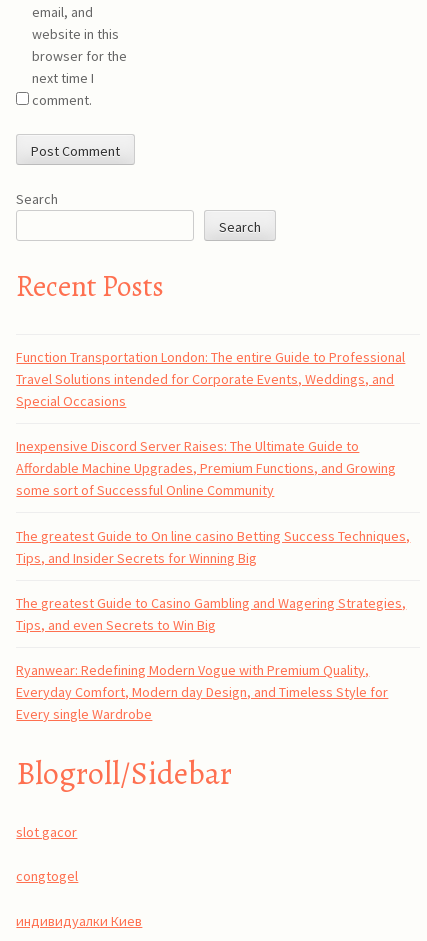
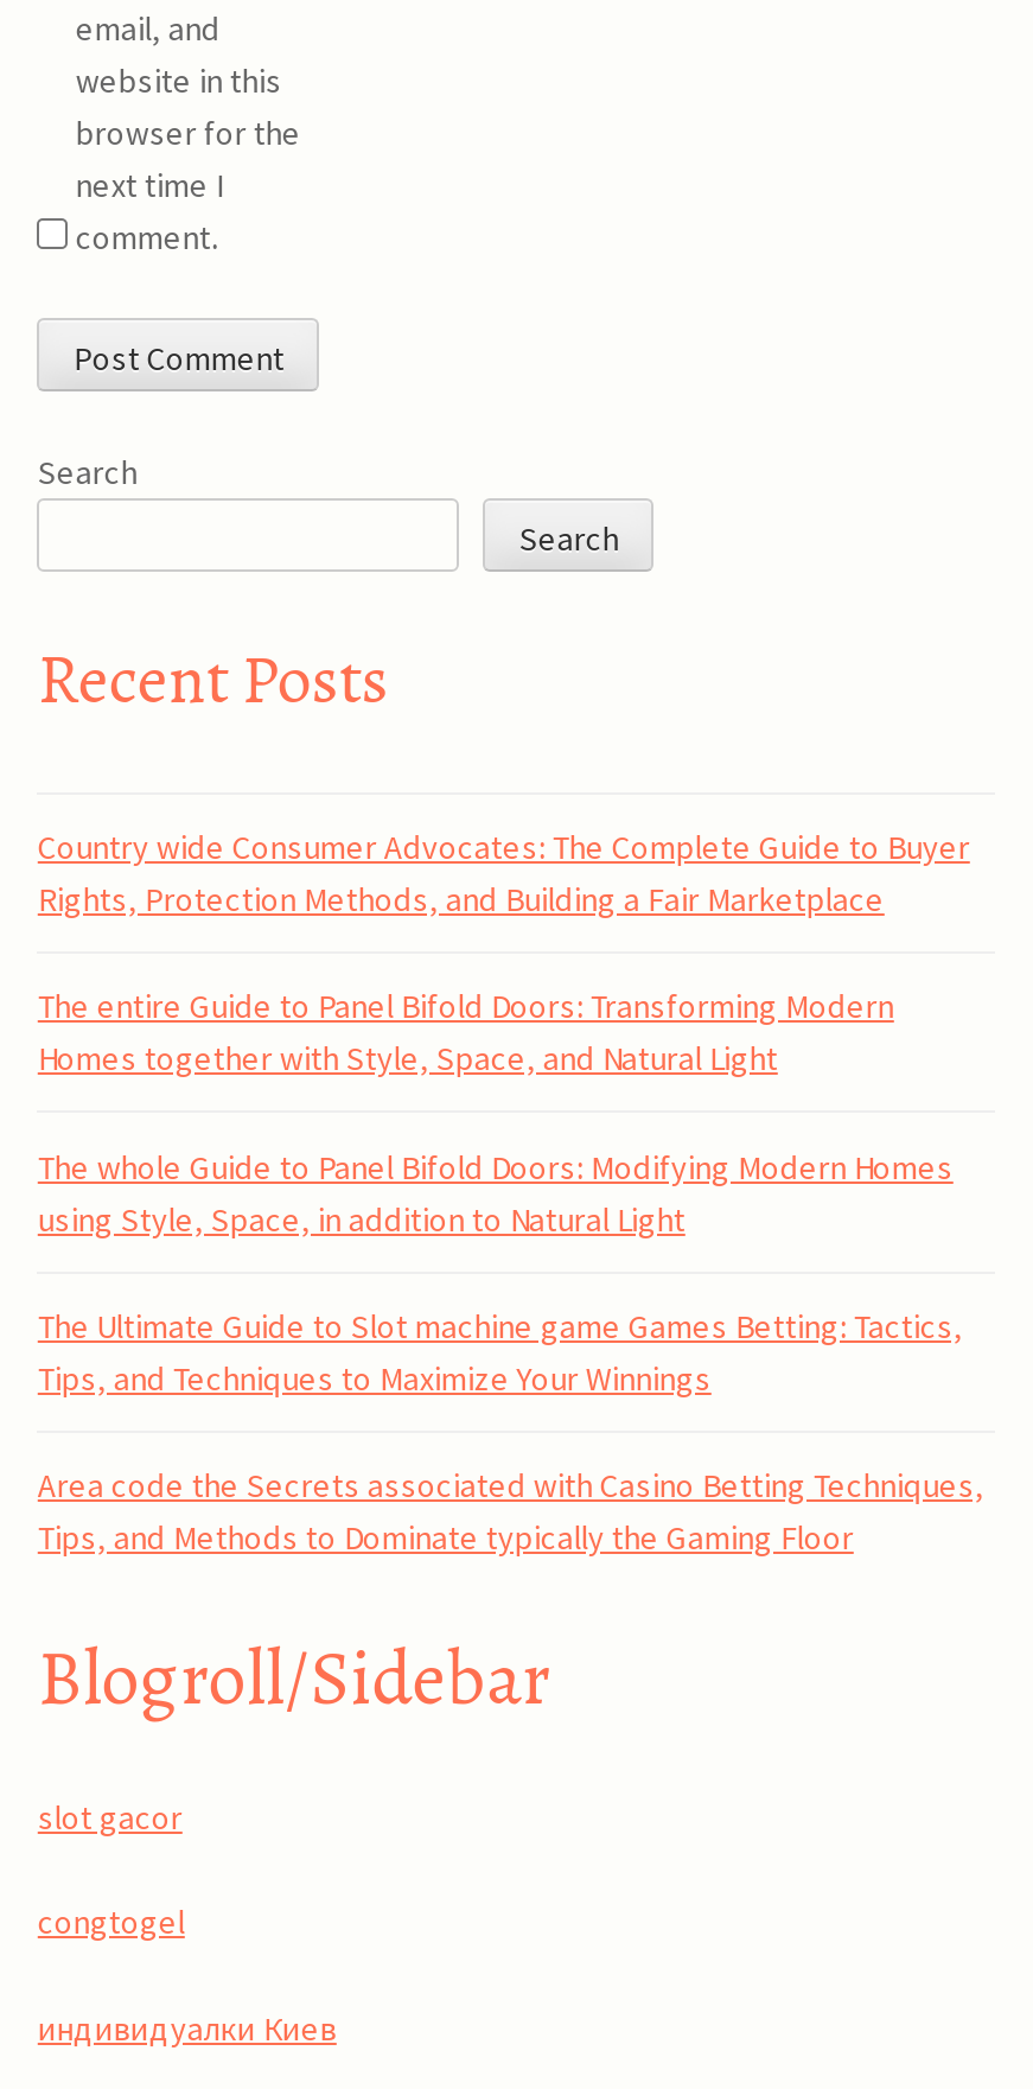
- Function Transportation London: The entire Guide to Professional
- Travel Solutions intended for Corporate Events, Weddings, and
- Special Occasions
+ Country wide Consumer Advocates: The Complete Guide to Buyer
+ Rights, Protection Methods, and Building a Fair Marketplace

- Inexpensive Discord Server Raises: The Ultimate Guide to
- Affordable Machine Upgrades, Premium Functions, and Growing
- some sort of Successful Online Community
+ The entire Guide to Panel Bifold Doors: Transforming Modern
+ Homes together with Style, Space, and Natural Light

- The greatest Guide to On line casino Betting Success Techniques,
- Tips, and Insider Secrets for Winning Big
+ The whole Guide to Panel Bifold Doors: Modifying Modern Homes
+ using Style, Space, in addition to Natural Light

- The greatest Guide to Casino Gambling and Wagering Strategies,
- Tips, and even Secrets to Win Big
+ The Ultimate Guide to Slot machine game Games Betting: Tactics,
+ Tips, and Techniques to Maximize Your Winnings

- Ryanwear: Redefining Modern Vogue with Premium Quality,
- Everyday Comfort, Modern day Design, and Timeless Style for
- Every single Wardrobe
+ Area code the Secrets associated with Casino Betting Techniques,
+ Tips, and Methods to Dominate typically the Gaming Floor
